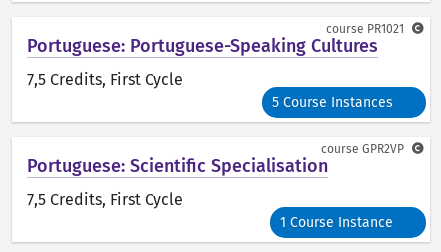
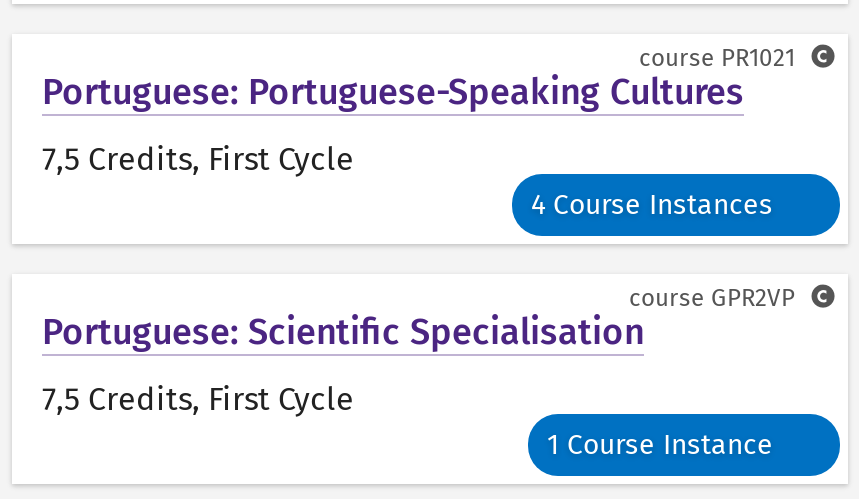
- 5 Course Instances
+ 4 Course Instances
